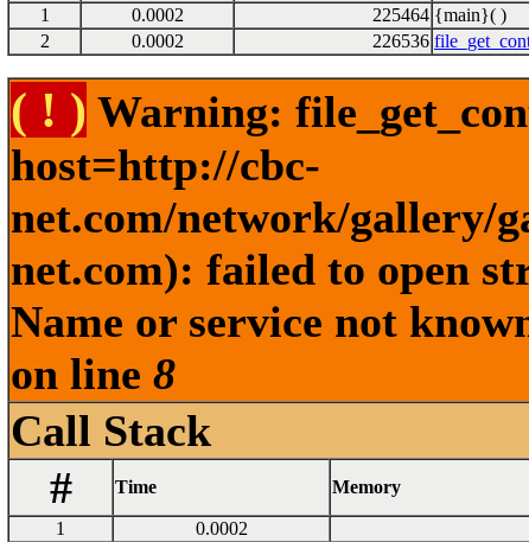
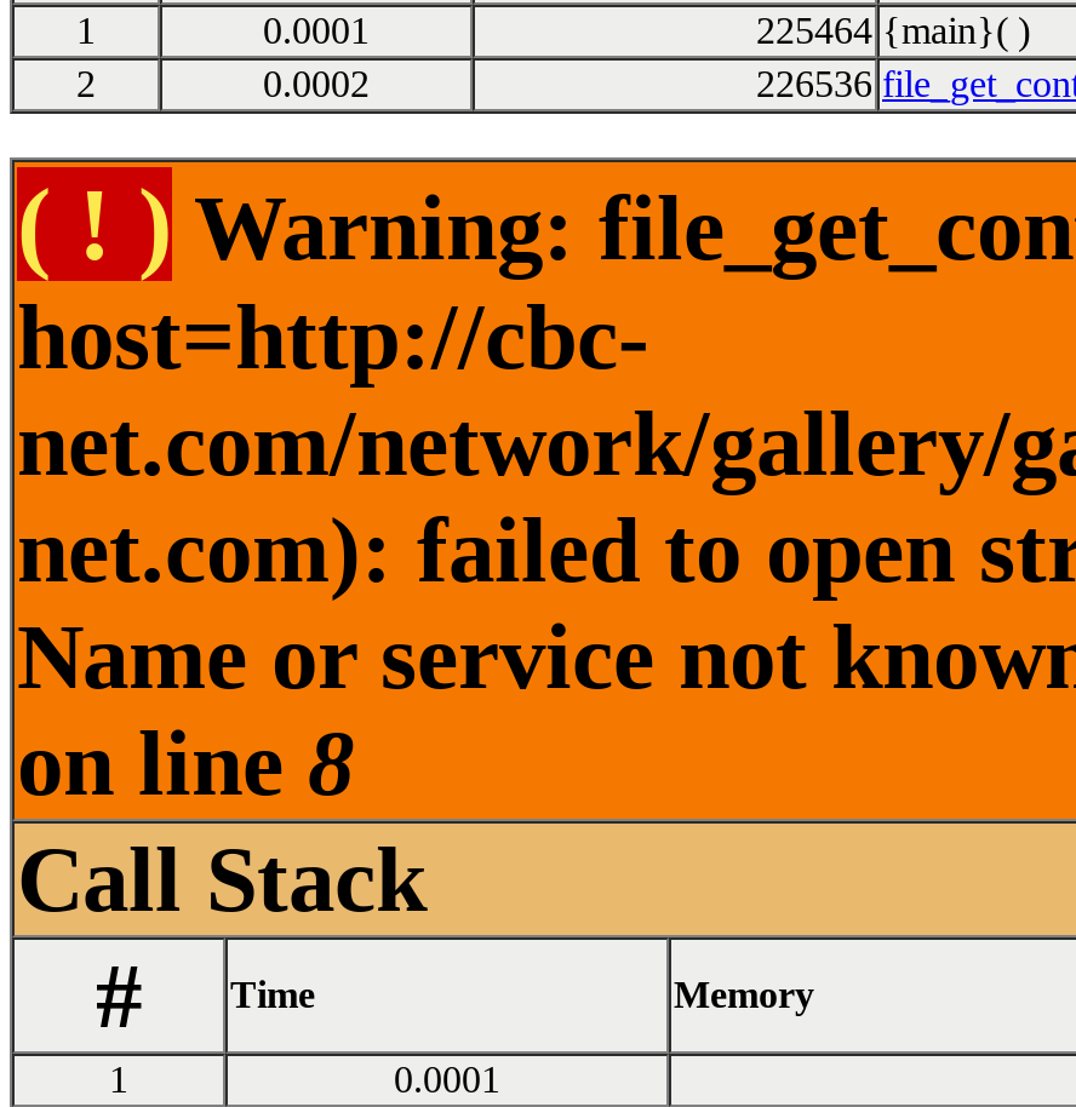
- 0.0002
+ 0.0001

- 0.0002
+ 0.0001
